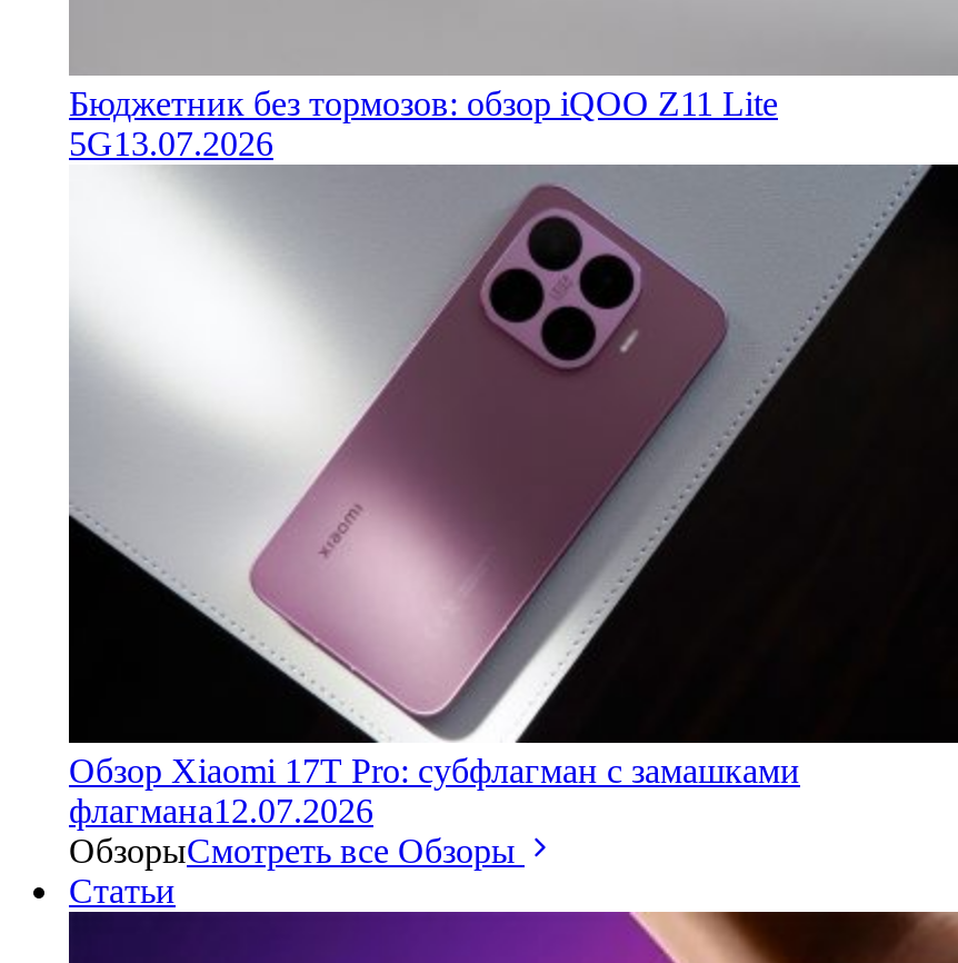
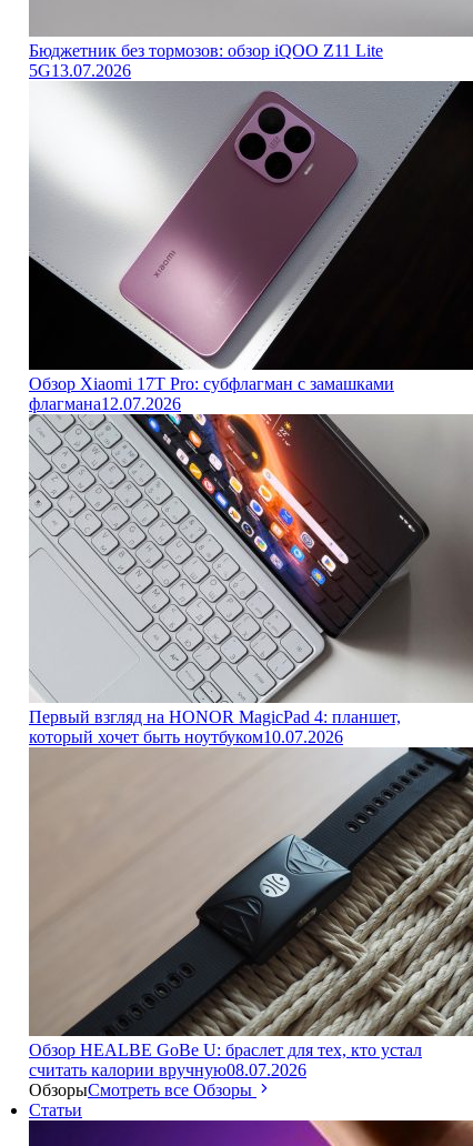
+ [image]
+ Первый взгляд на HONOR MagicPad 4: планшет,
+ который хочет быть ноутбуком 10.07.2026

+ [image]
+ Обзор HEALBE GoBe U: браслет для тех, кто устал
+ считать калории вручную08.07.2026
